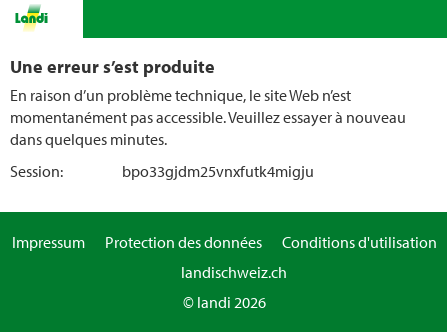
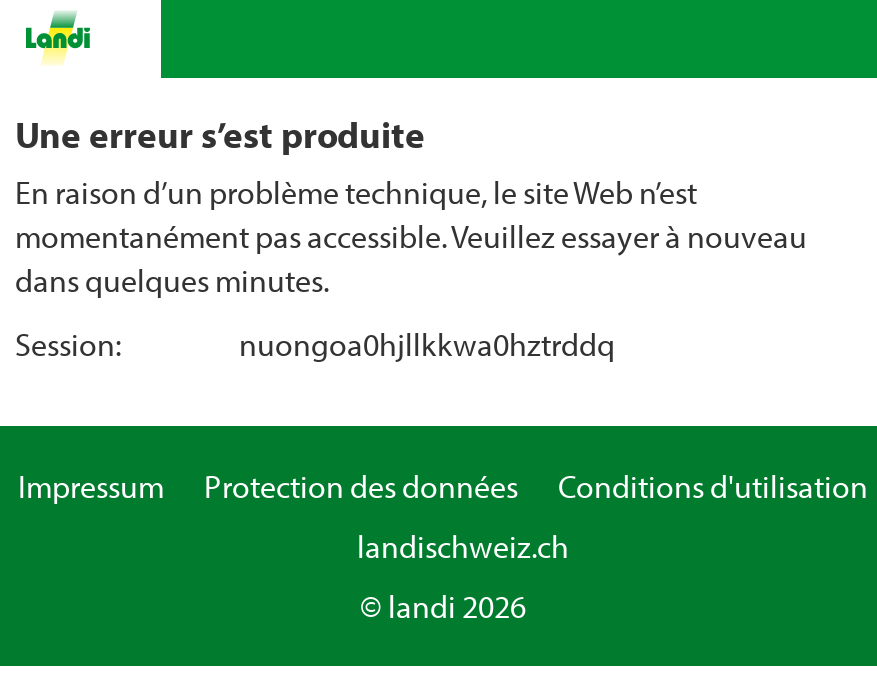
- bpo33gjdm25vnxfutk4migju
+ nuongoa0hjllkkwa0hztrddq
